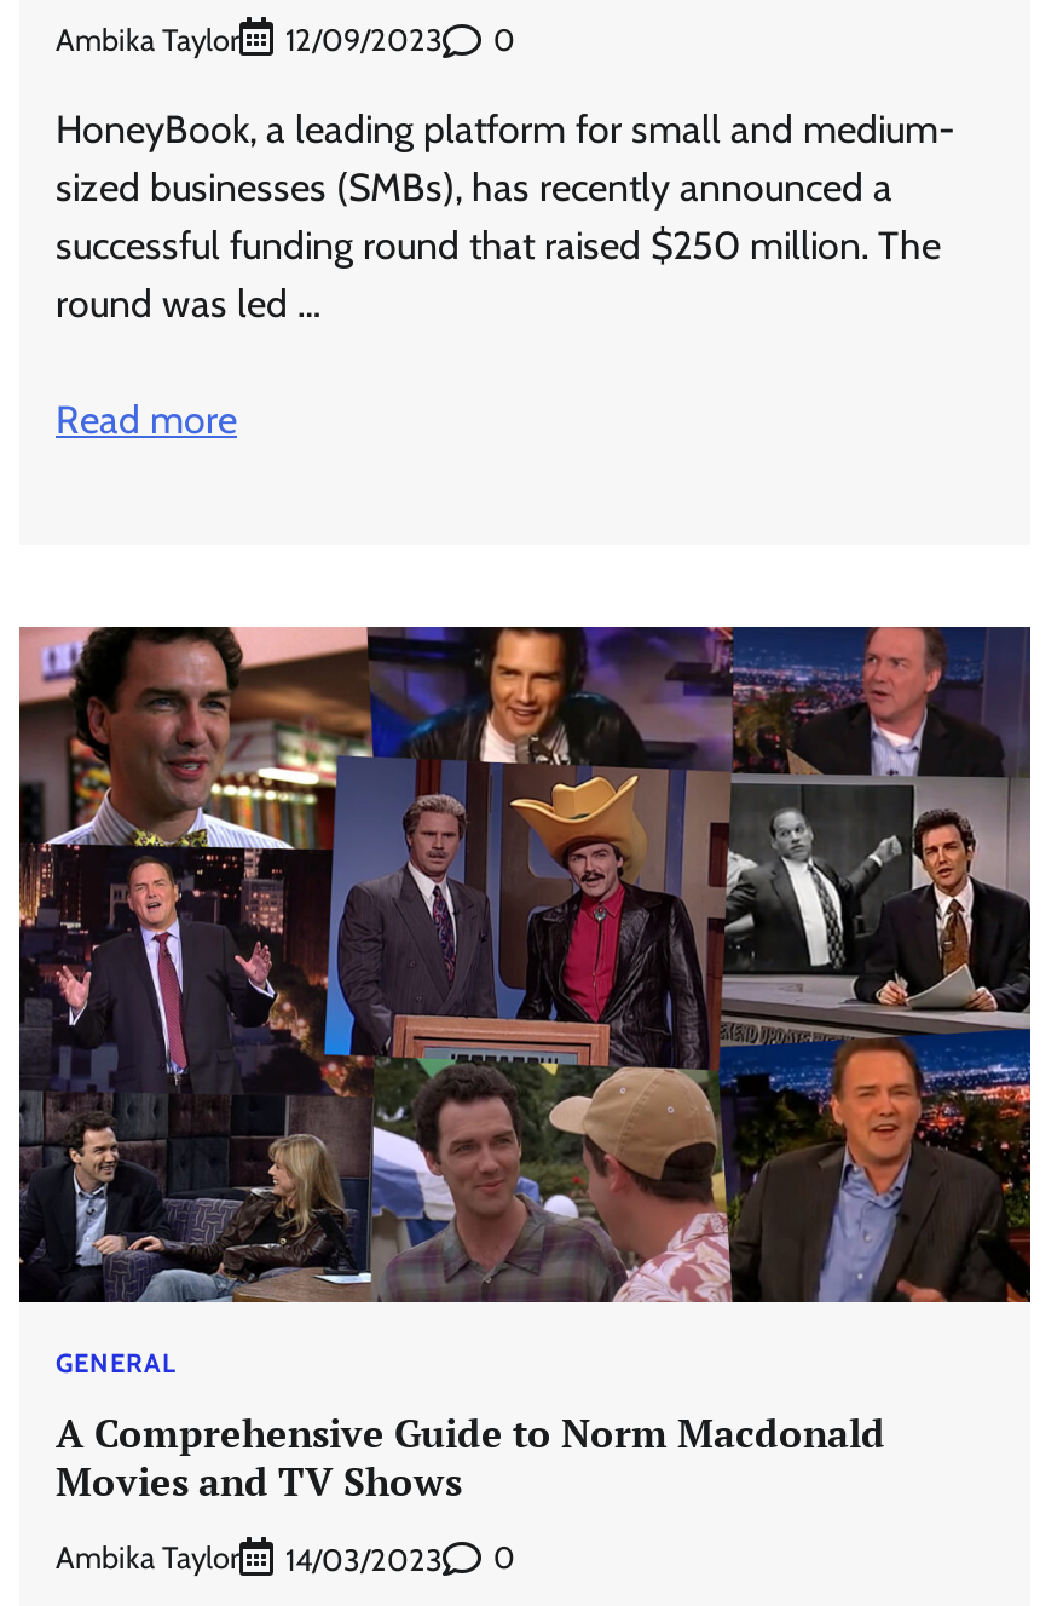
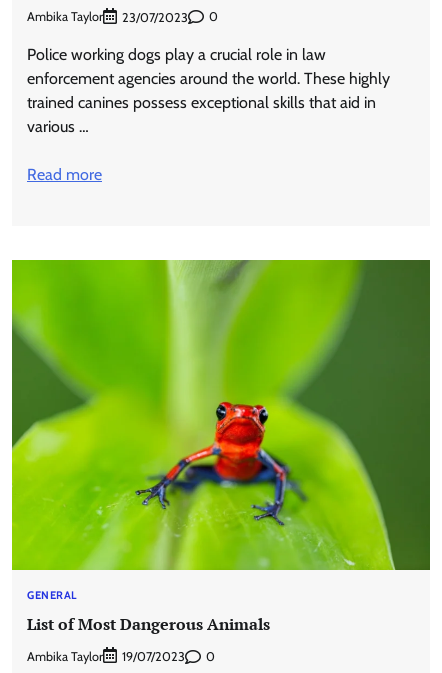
- 12/09/2023
+ 23/07/2023

- HoneyBook, a leading platform for small and medium-
- sized businesses (SMBs), has recently announced a
- successful funding round that raised $250 million. The
- round was led …
+ Police working dogs play a crucial role in law
+ enforcement agencies around the world. These highly
+ trained canines possess exceptional skills that aid in
+ various …

- [image]
+ [image]

moved down: GENERAL

- A Comprehensive Guide to Norm Macdonald
- Movies and TV Shows
+ List of Most Dangerous Animals

- 14/03/2023
+ 19/07/2023
